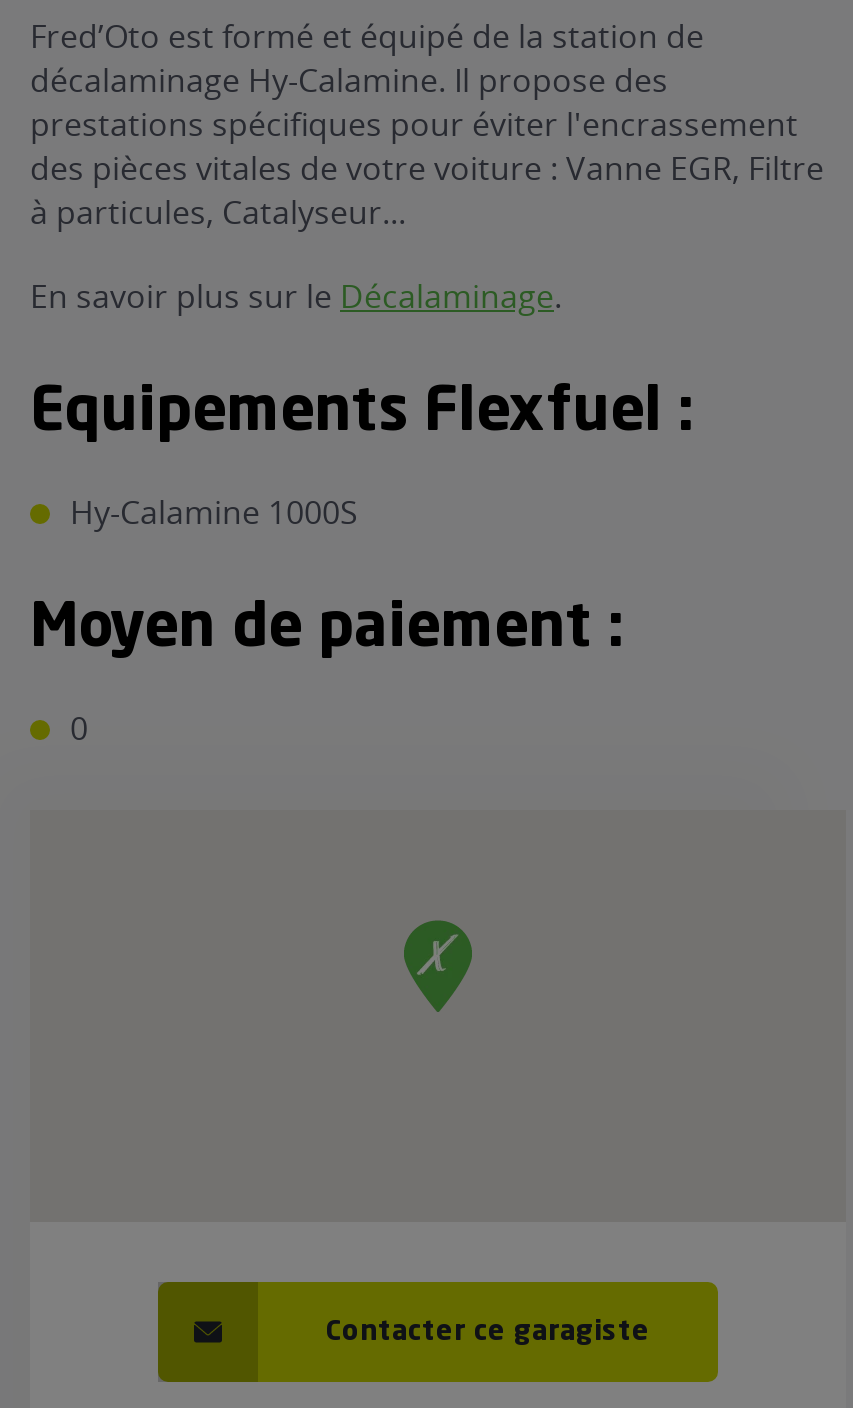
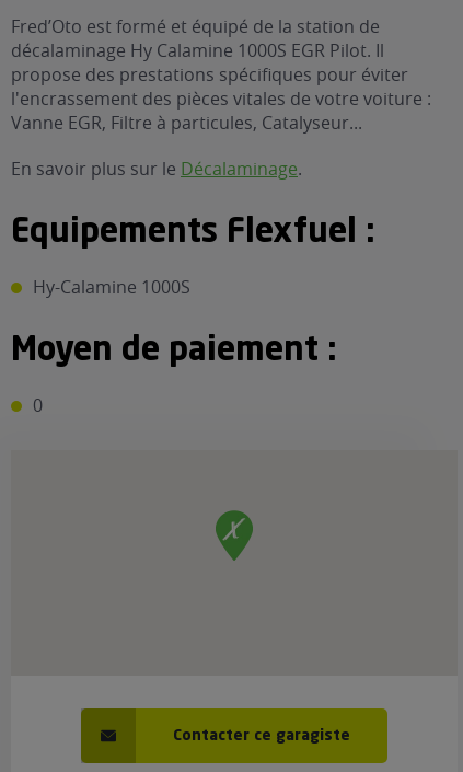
- décalaminage Hy-Calamine. Il propose des
- prestations spécifiques pour éviter l'encrassement
- des pièces vitales de votre voiture : Vanne EGR, Filtre
- à particules, Catalyseur...
+ décalaminage Hy Calamine 1000S EGR Pilot. Il
+ propose des prestations spécifiques pour éviter
+ l'encrassement des pièces vitales de votre voiture :
+ Vanne EGR, Filtre à particules, Catalyseur...
